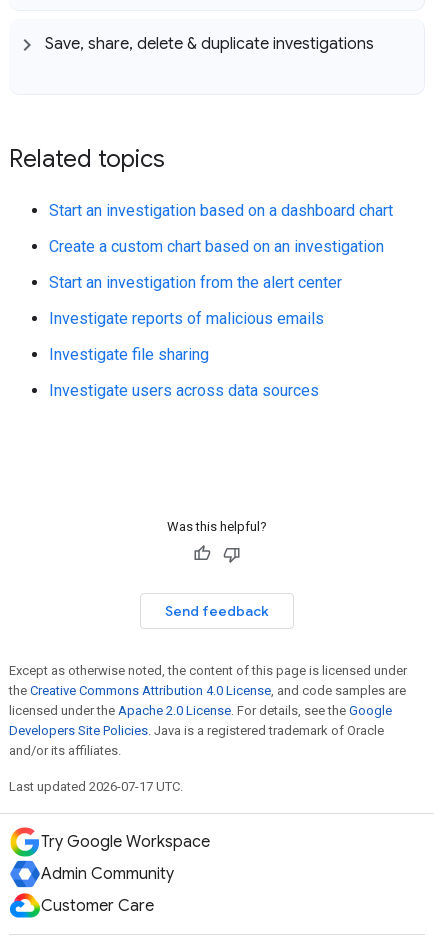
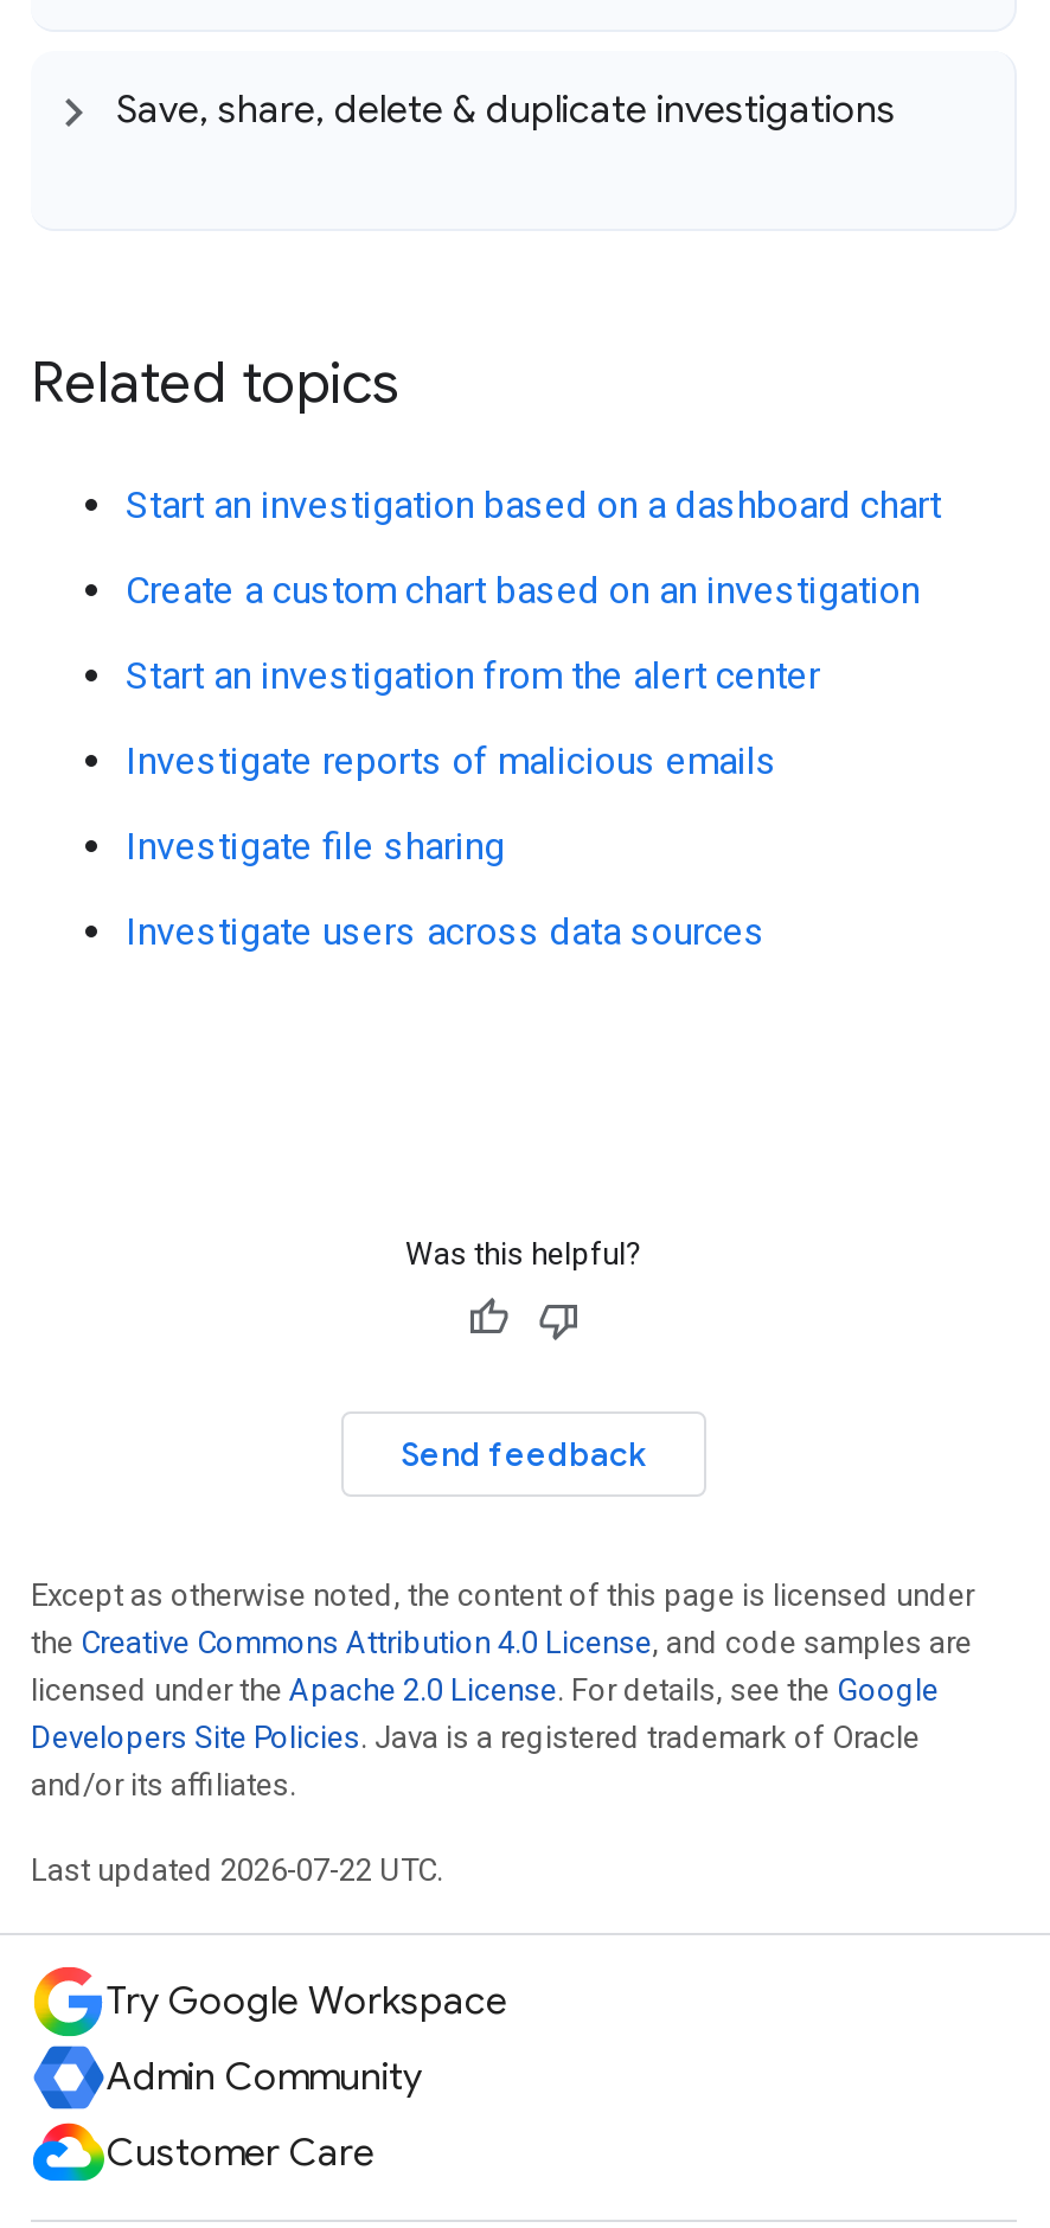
- Last updated 2026-07-17 UTC.
+ Last updated 2026-07-22 UTC.
